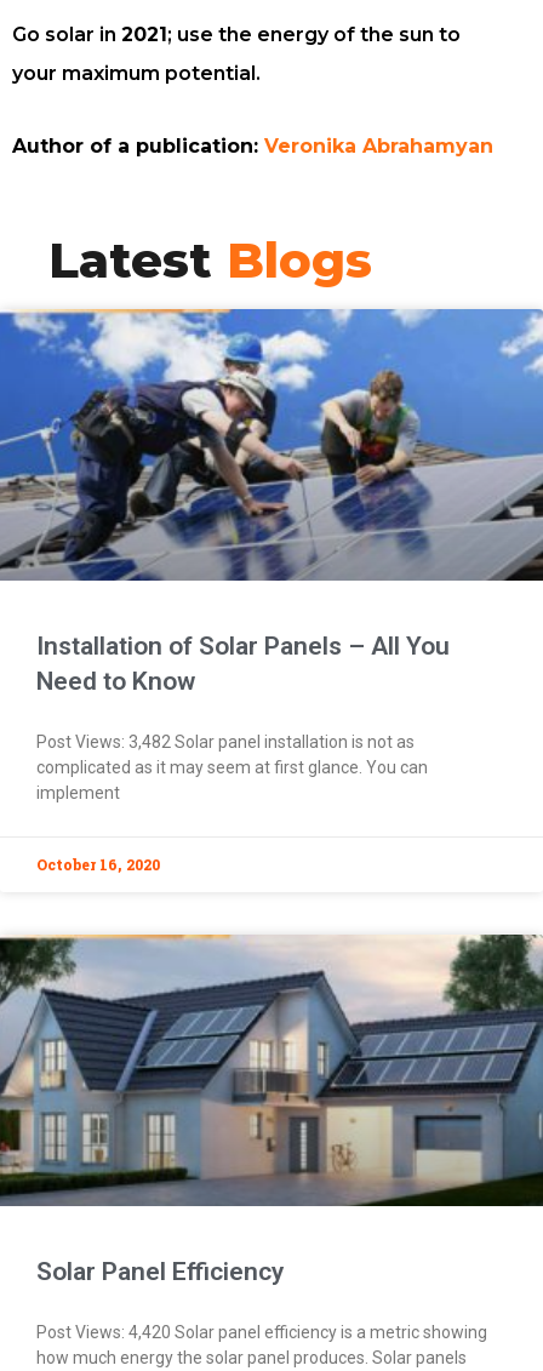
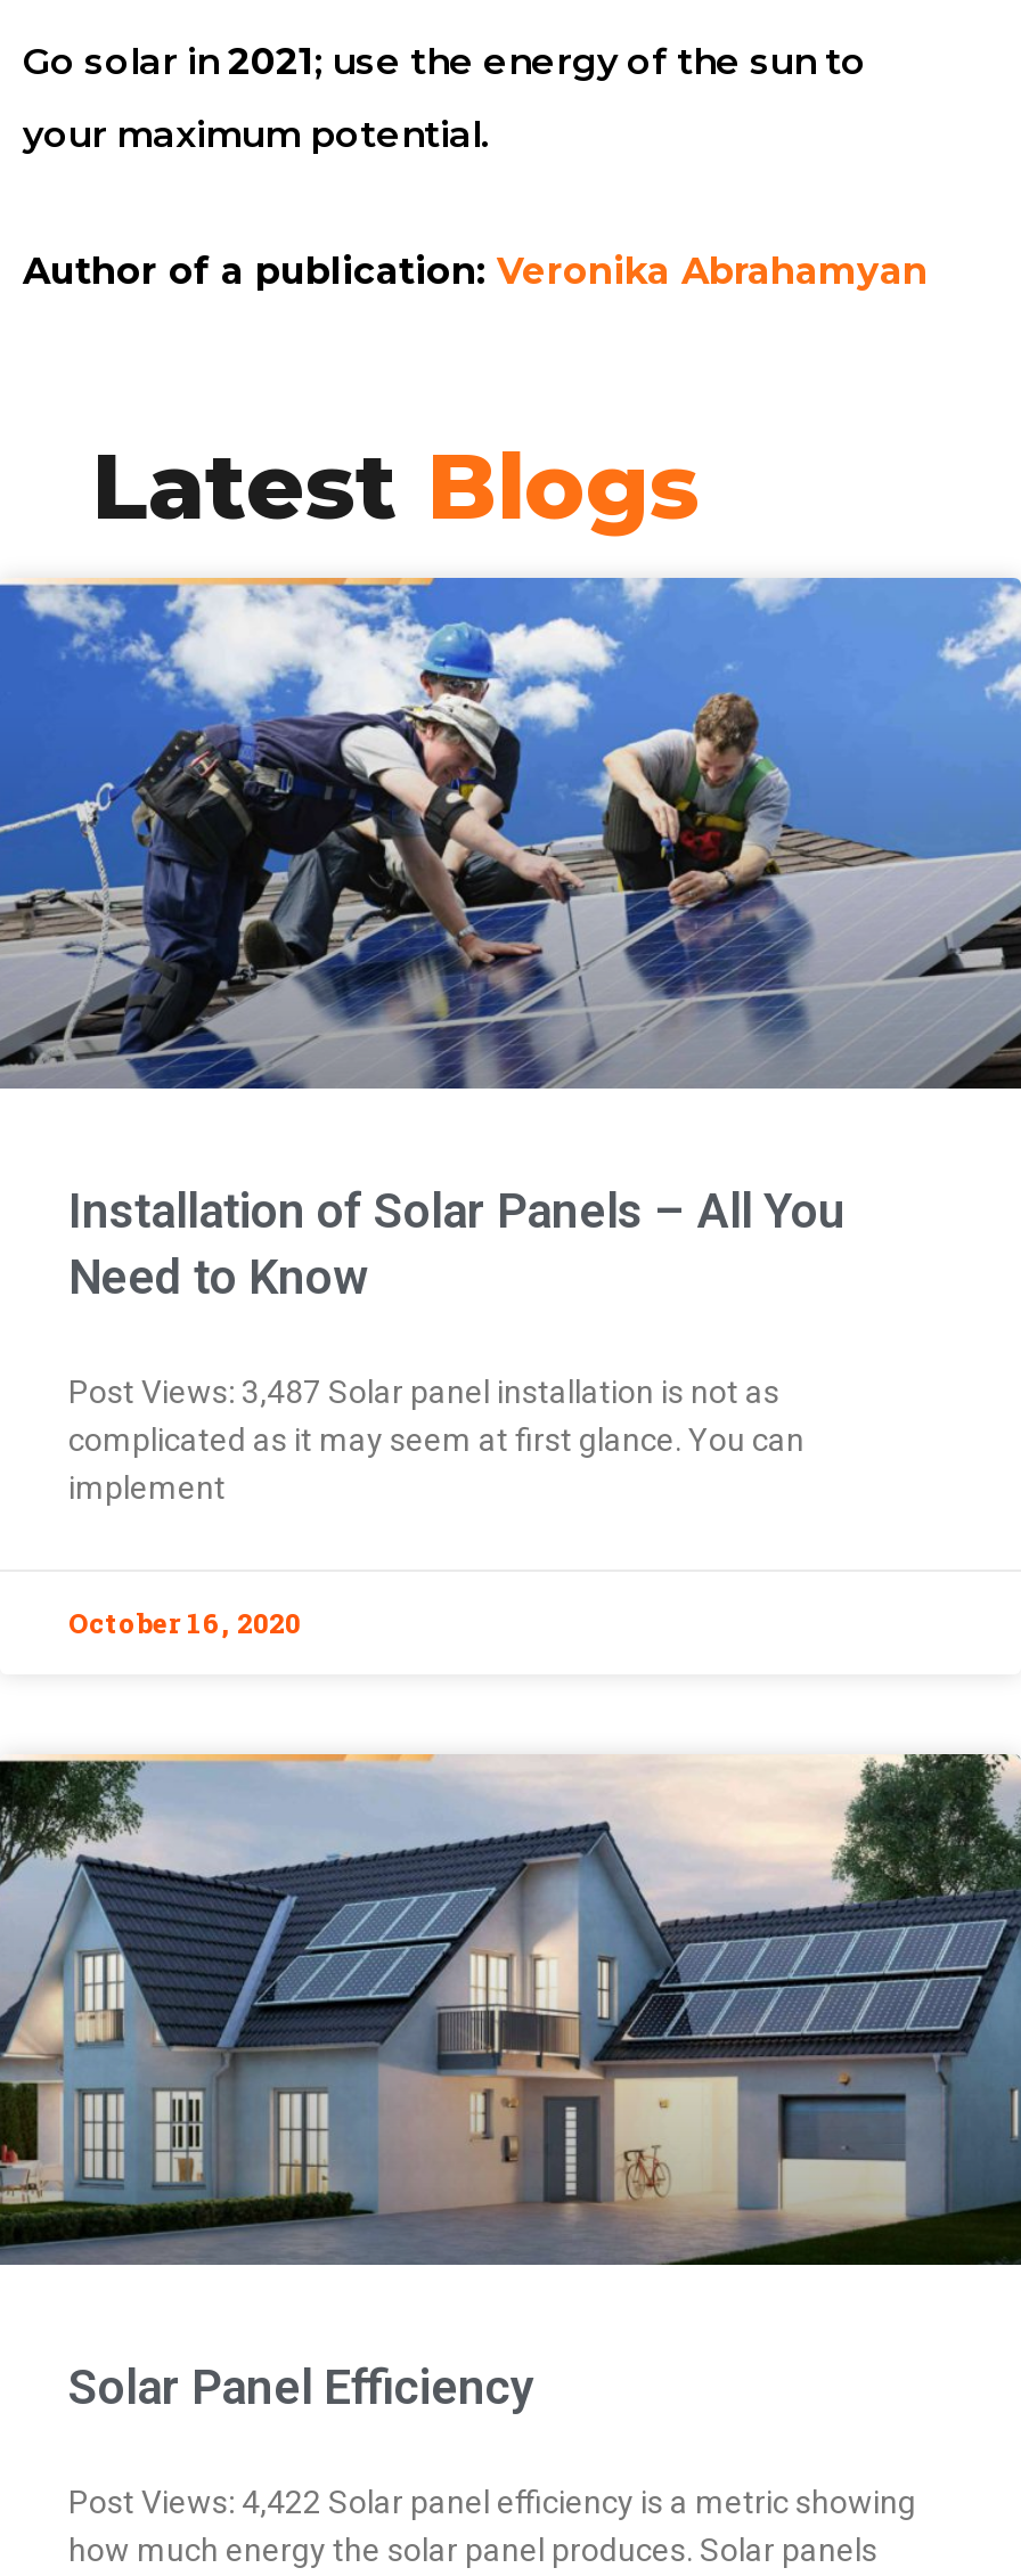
- Post Views: 3,482 Solar panel installation is not as
+ Post Views: 3,487 Solar panel installation is not as

- Post Views: 4,420 Solar panel efficiency is a metric showing
+ Post Views: 4,422 Solar panel efficiency is a metric showing
